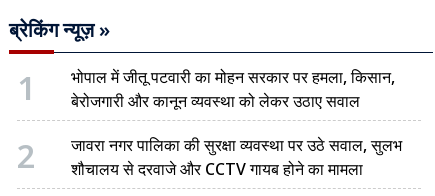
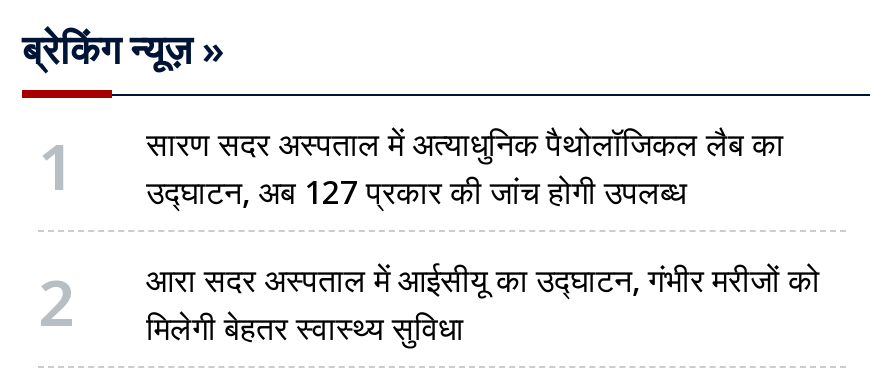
- भोपाल में जीतू पटवारी का मोहन सरकार पर हमला, किसान,
- बेरोजगारी और कानून व्यवस्था को लेकर उठाए सवाल
+ सारण सदर अस्पताल में अत्याधुनिक पैथोलॉजिकल लैब का
+ उद्घाटन, अब 127 प्रकार की जांच होगी उपलब्ध

- जावरा नगर पालिका की सुरक्षा व्यवस्था पर उठे सवाल, सुलभ
- शौचालय से दरवाजे और CCTV गायब होने का मामला
+ आरा सदर अस्पताल में आईसीयू का उद्घाटन, गंभीर मरीजों को
+ मिलेगी बेहतर स्वास्थ्य सुविधा
